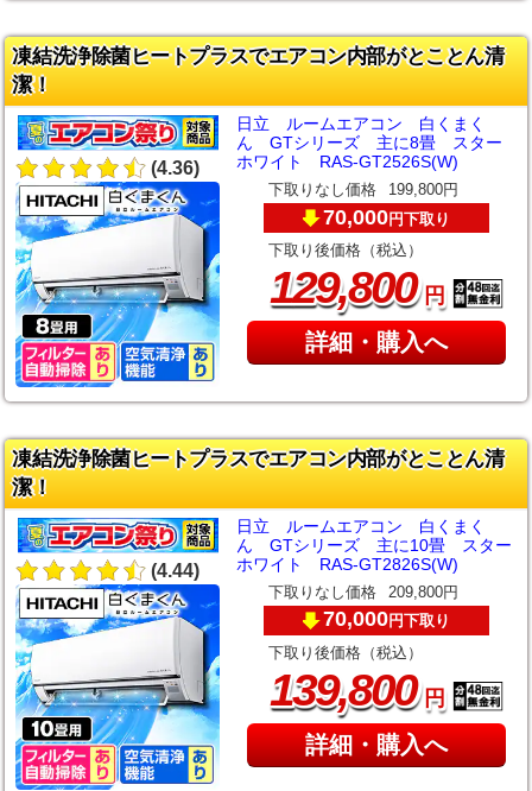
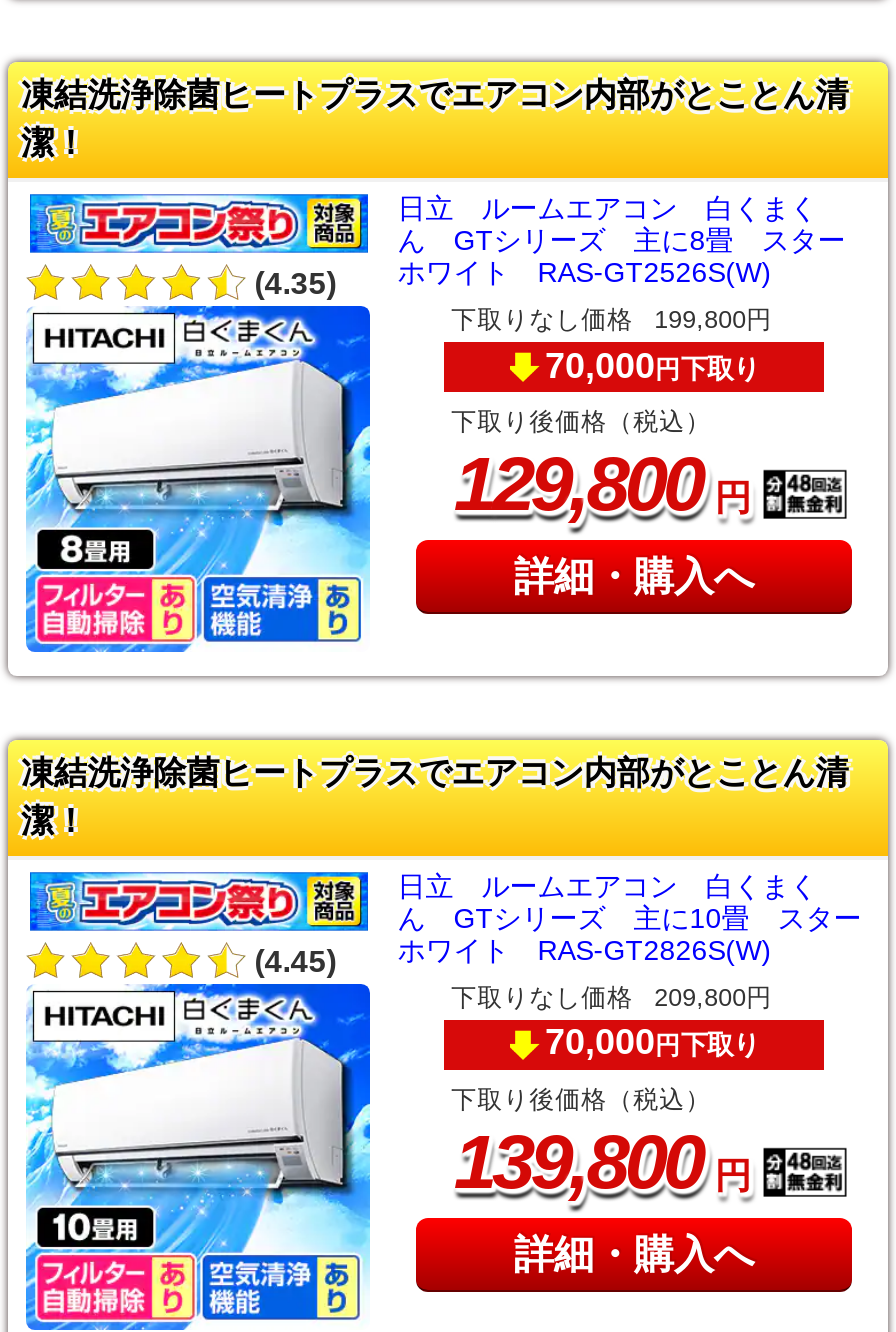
- (4.36) ホワイト RAS-GT2526S(W)
+ (4.35) ホワイト RAS-GT2526S(W)

- (4.44) ホワイト RAS-GT2826S(W)
+ (4.45) ホワイト RAS-GT2826S(W)
